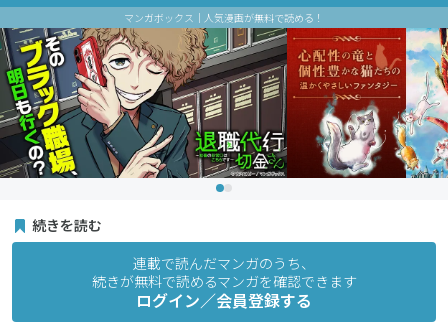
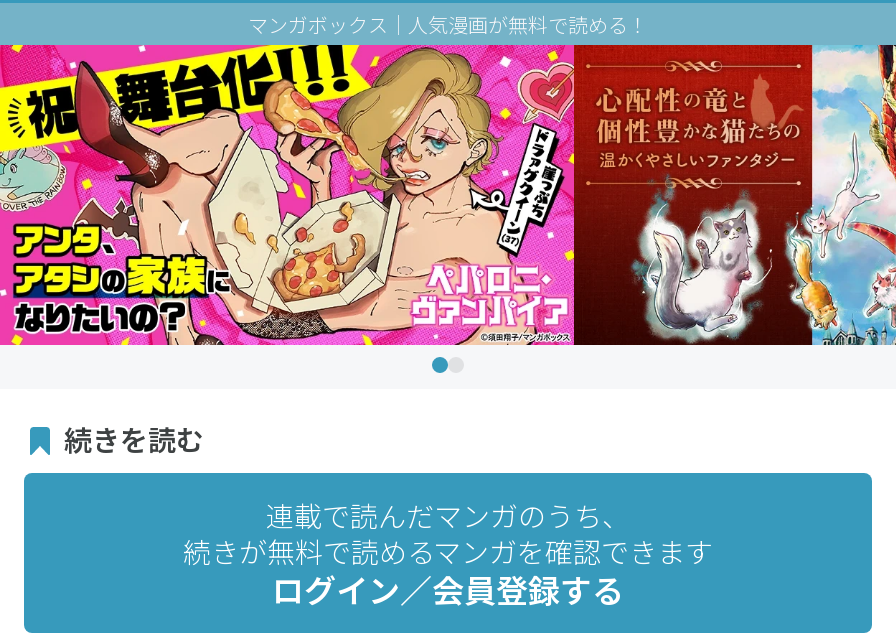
- [image]
+ [image]
